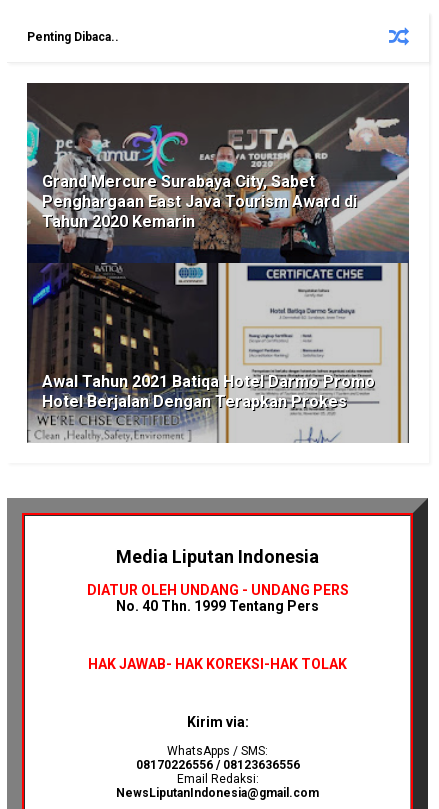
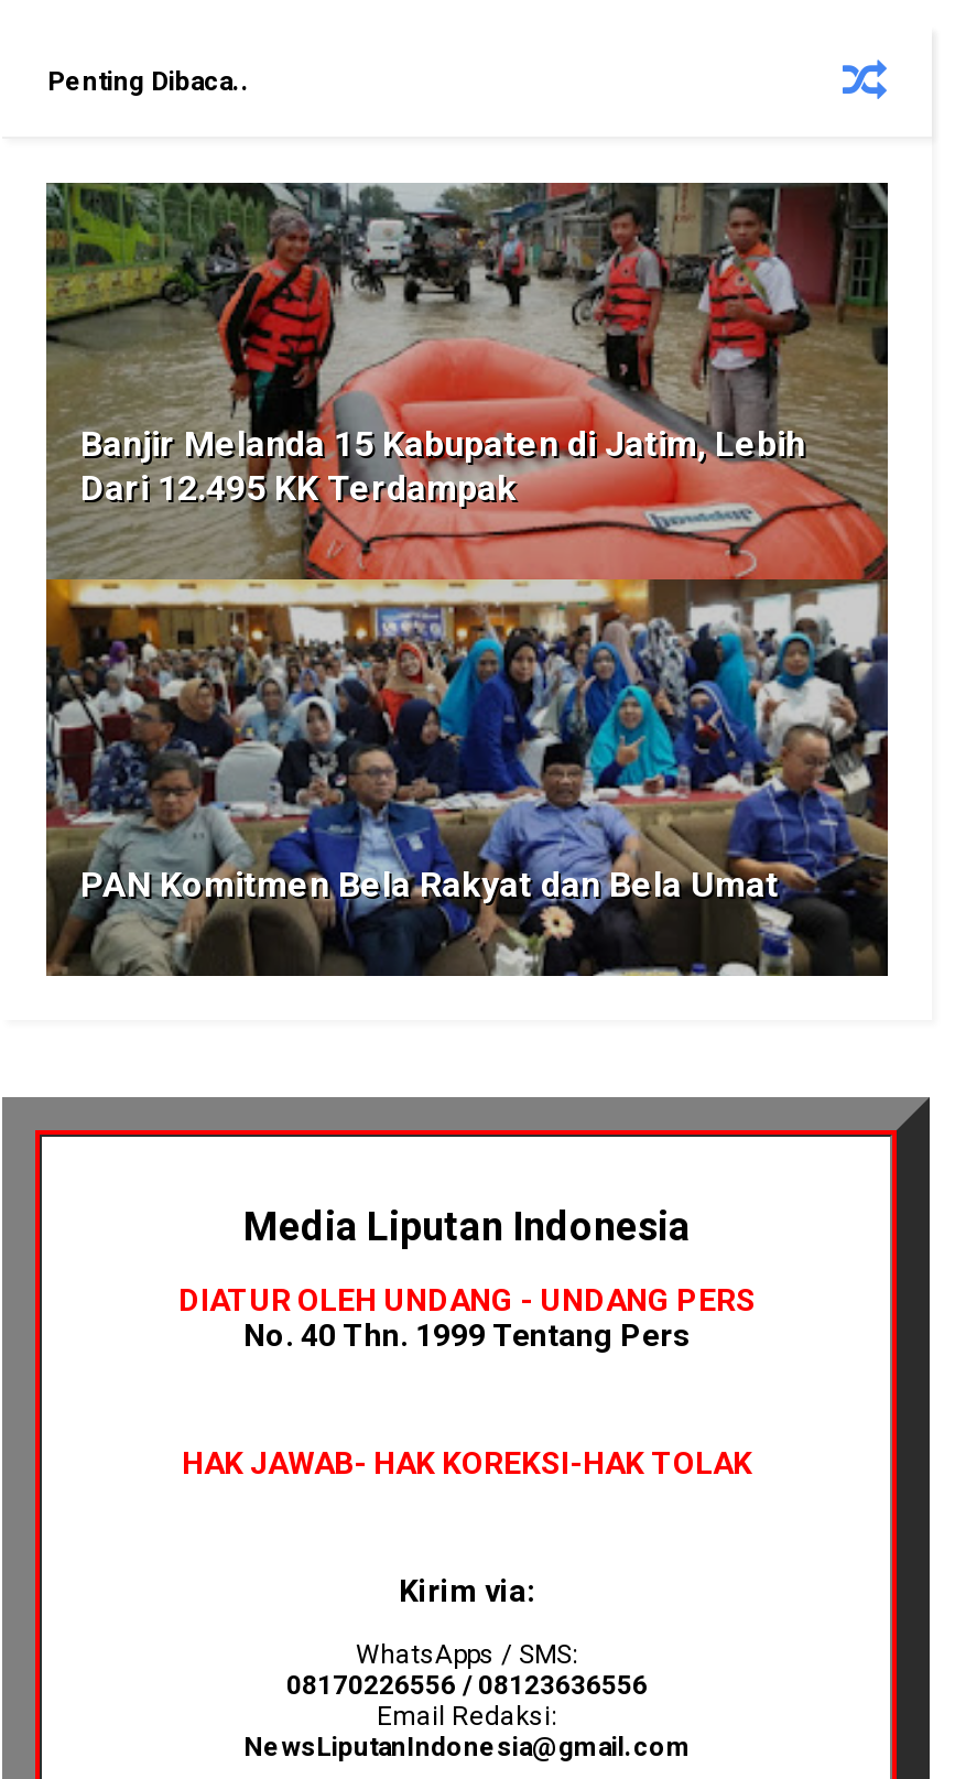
- [image]
- Grand Mercure Surabaya City, Sabet
- Penghargaan East Java Tourism Award di
- Tahun 2020 Kemarin
+ [image]
+ Banjir Melanda 15 Kabupaten di Jatim, Lebih
+ Dari 12.495 KK Terdampak

- Awal Tahun 2021 Batiqa Hotel Darmo Promo
- Hotel Berjalan Dengan Terapkan Prokes
+ PAN Komitmen Bela Rakyat dan Bela Umat
